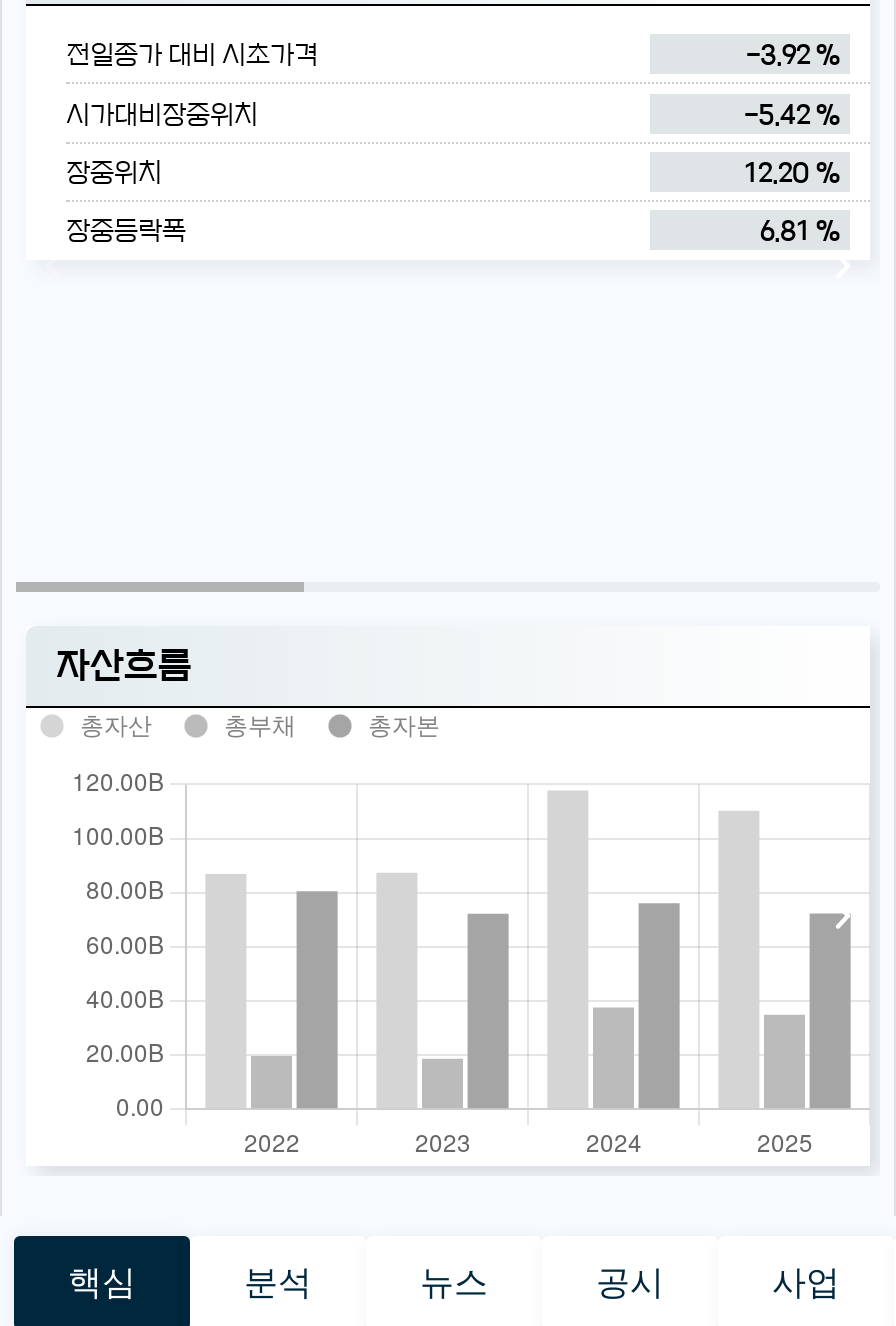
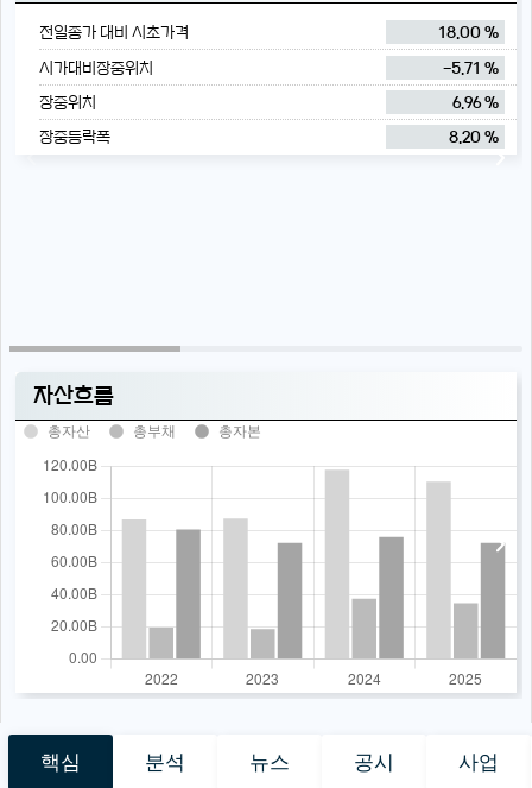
- -3.92 %
+ 18.00 %

- -5.42 %
+ -5.71 %

- 12.20 %
+ 6.96 %

- 6.81 %
+ 8.20 %
